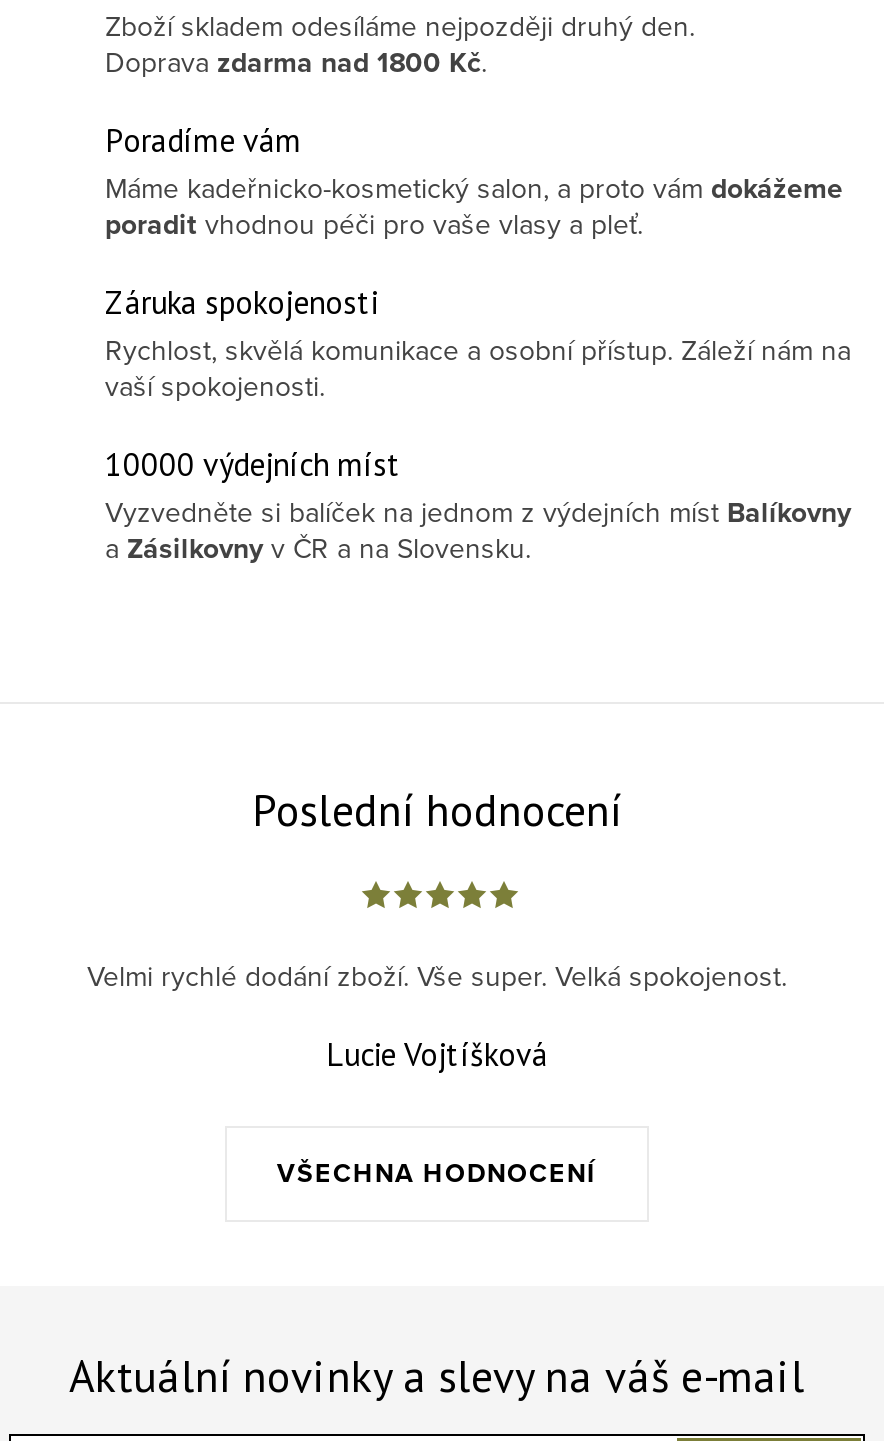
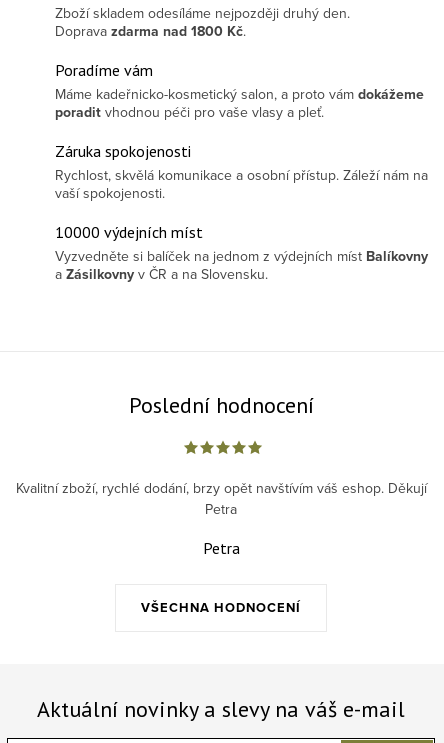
- Velmi rychlé dodání zboží. Vše super. Velká spokojenost.
+ Kvalitní zboží, rychlé dodání, brzy opět navštívím váš eshop. Děkují
+ Petra

- Lucie Vojtíšková
+ Petra
